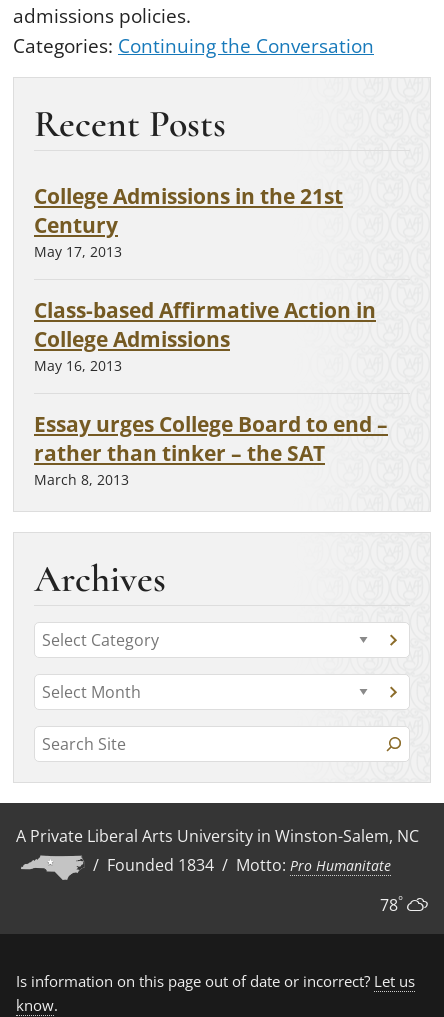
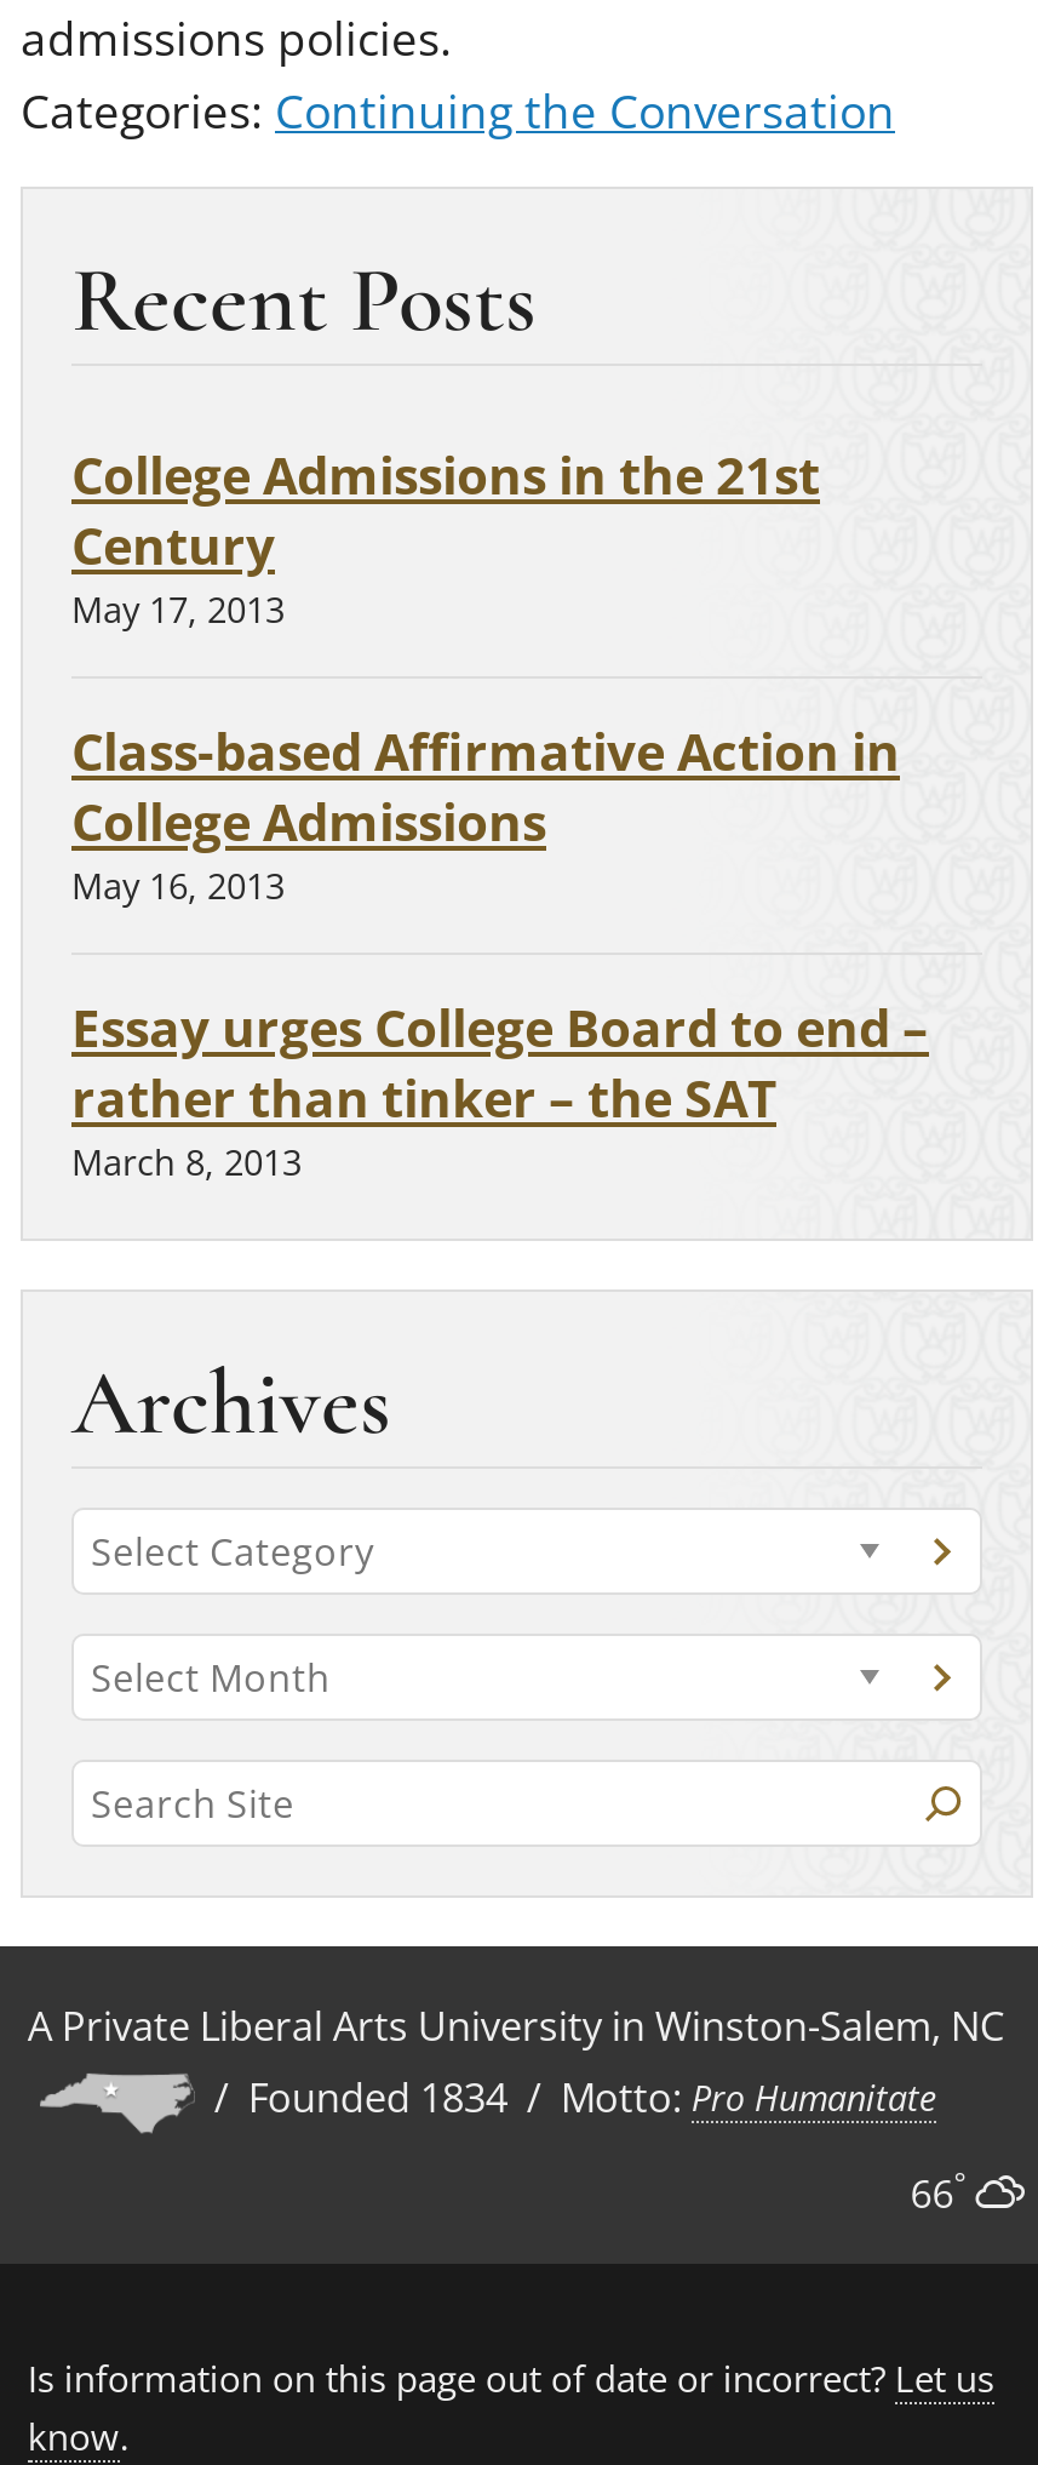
- 78°
+ 66°
